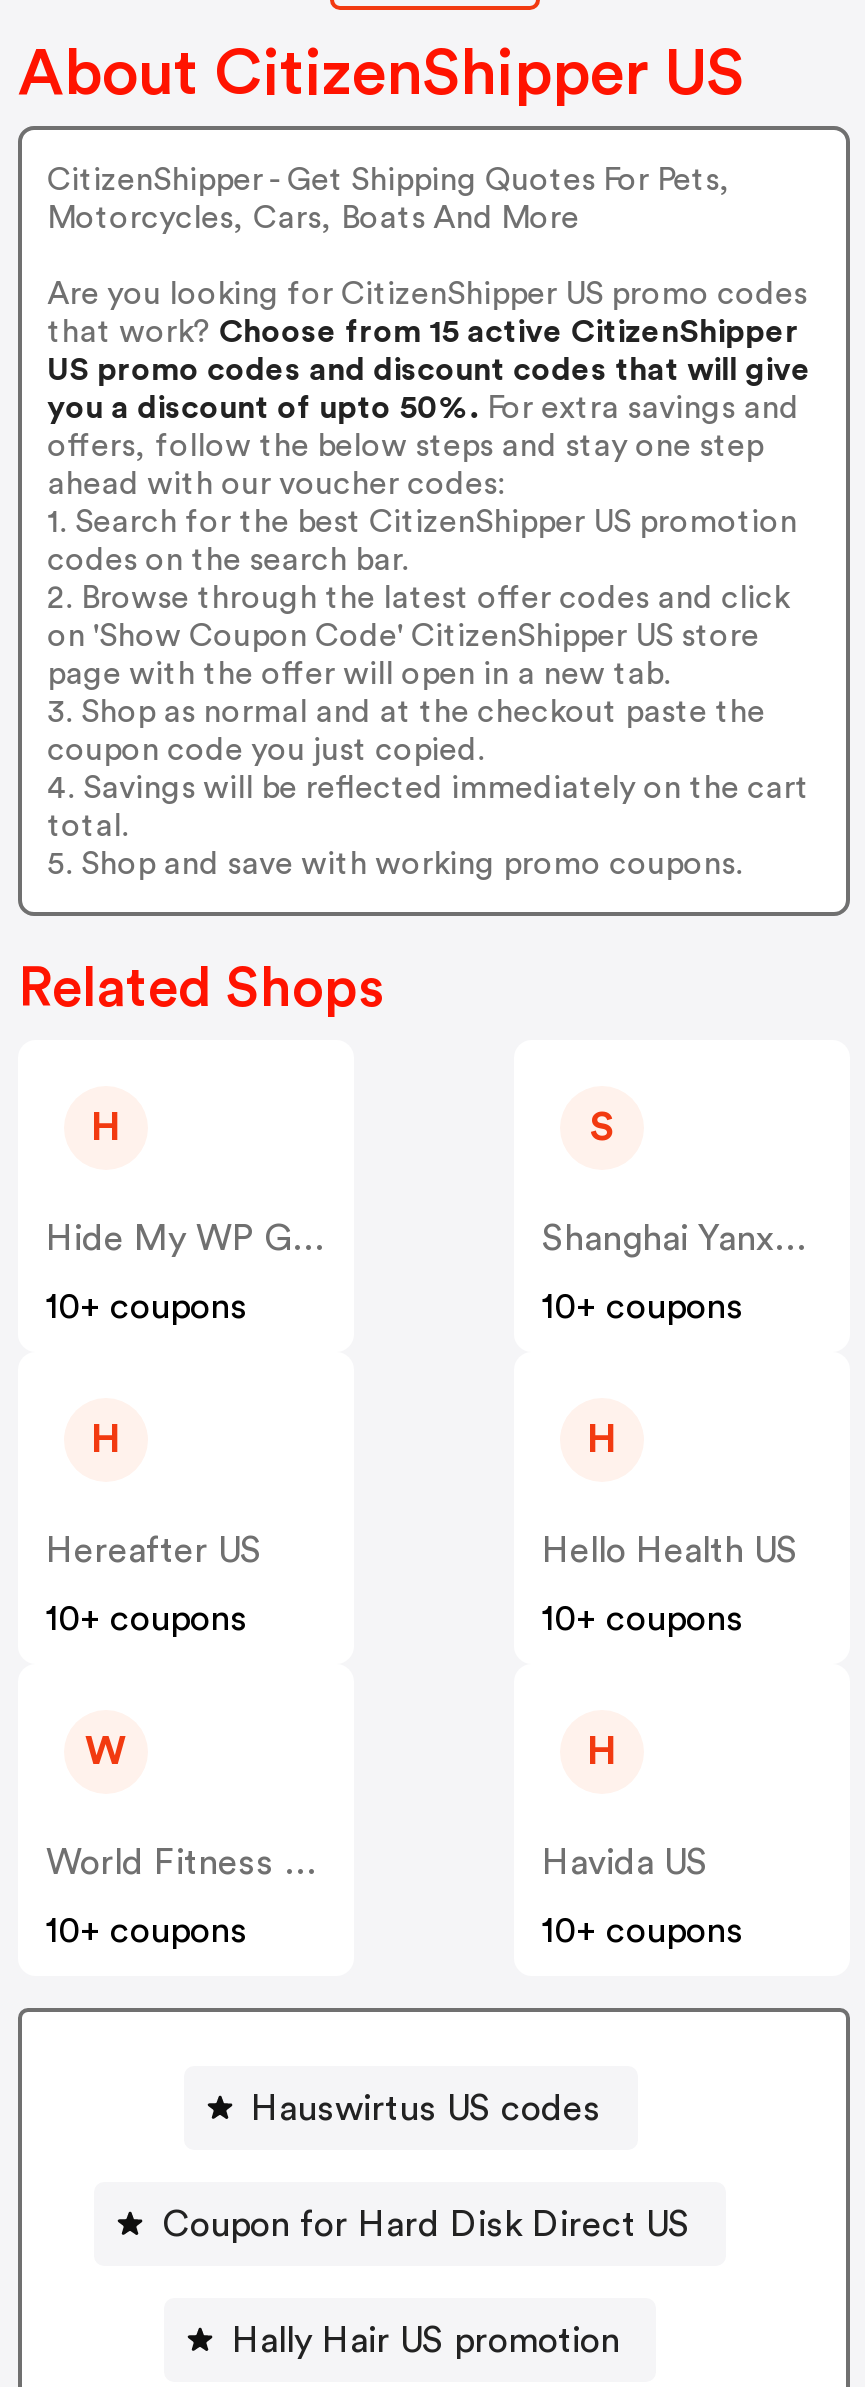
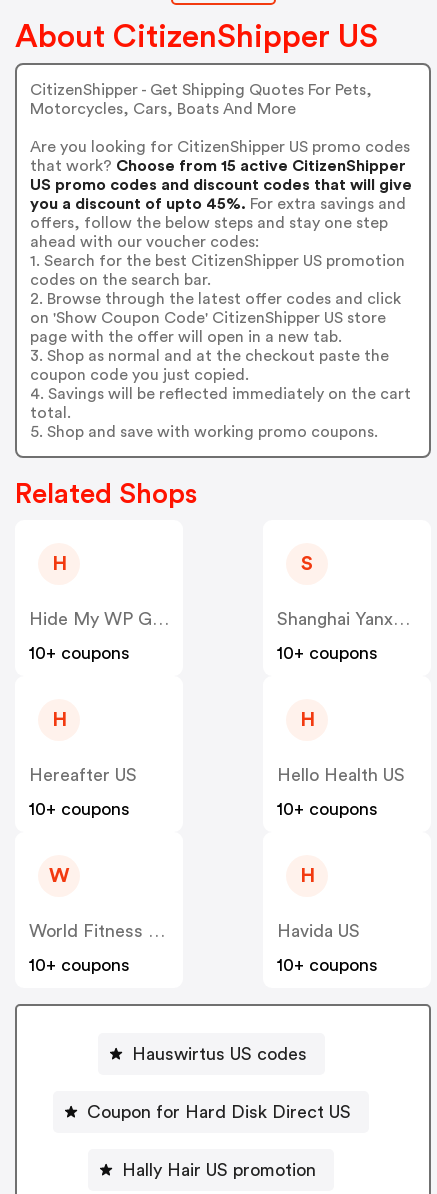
- you a discount of upto 50%. For extra savings and
+ you a discount of upto 45%. For extra savings and
